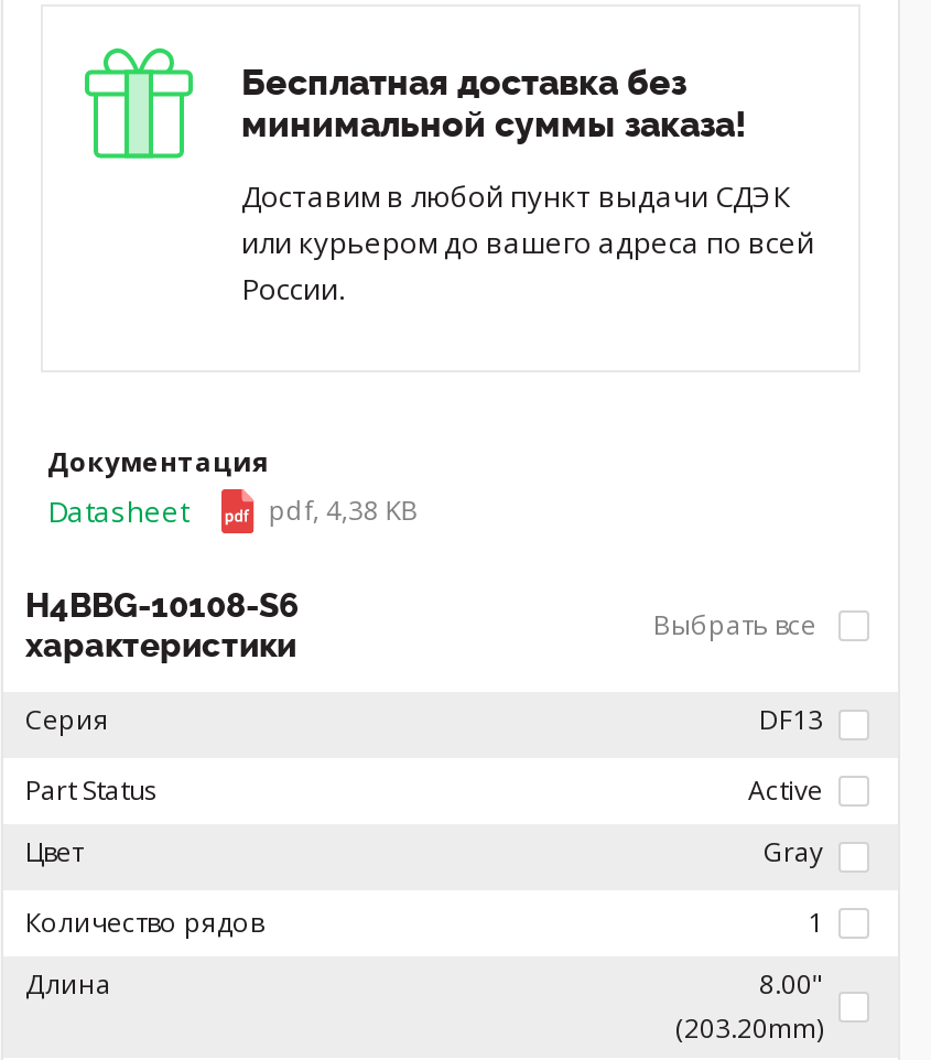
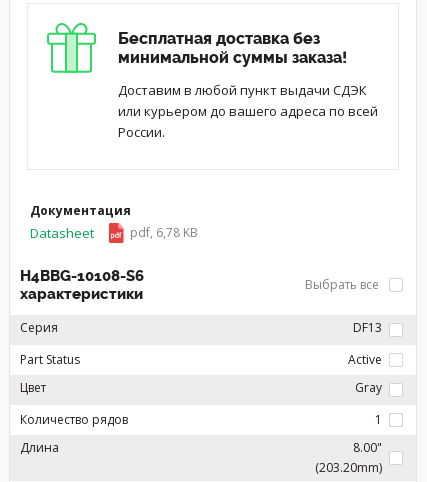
- pdf, 4,38 KB
+ pdf, 6,78 KB
